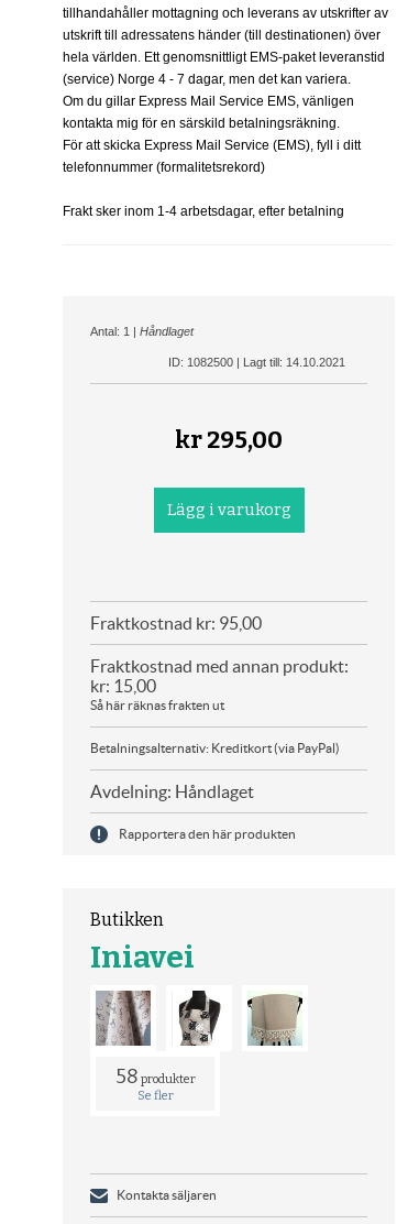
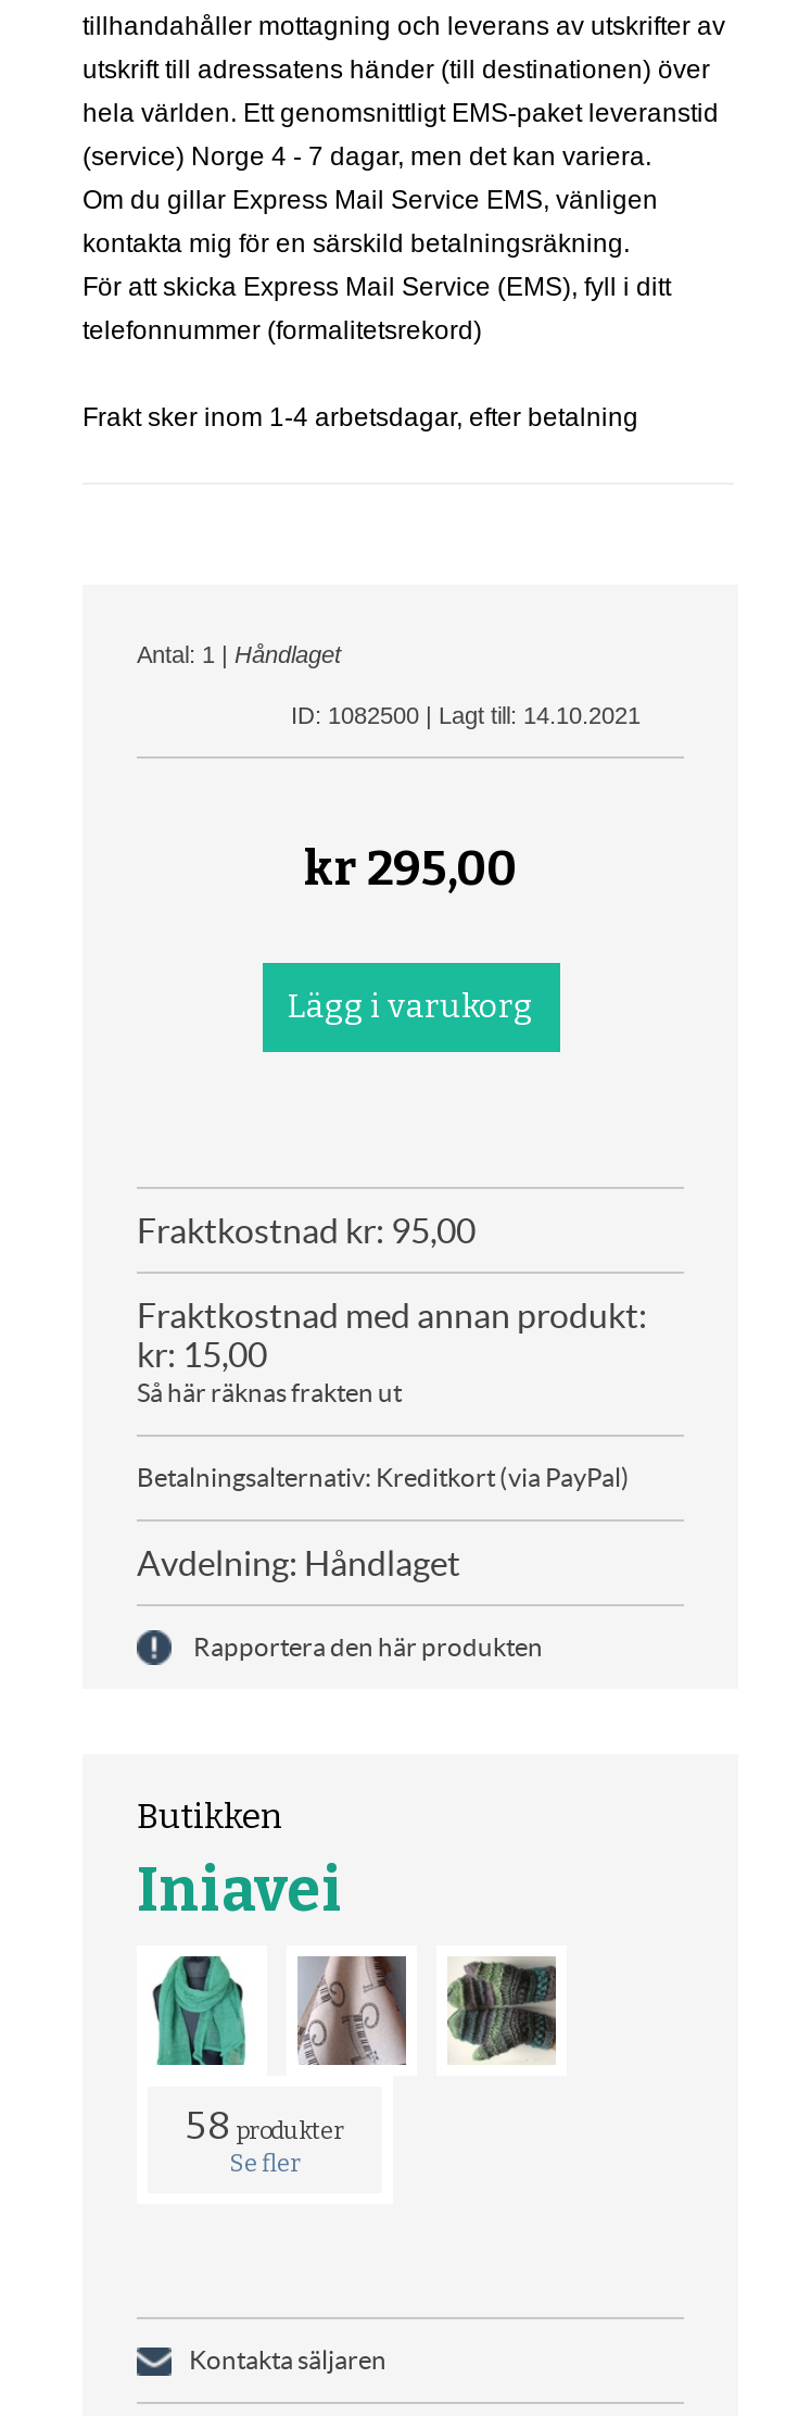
- [image]
+ [image]

- [image]
+ [image]

- [image]
+ [image]
